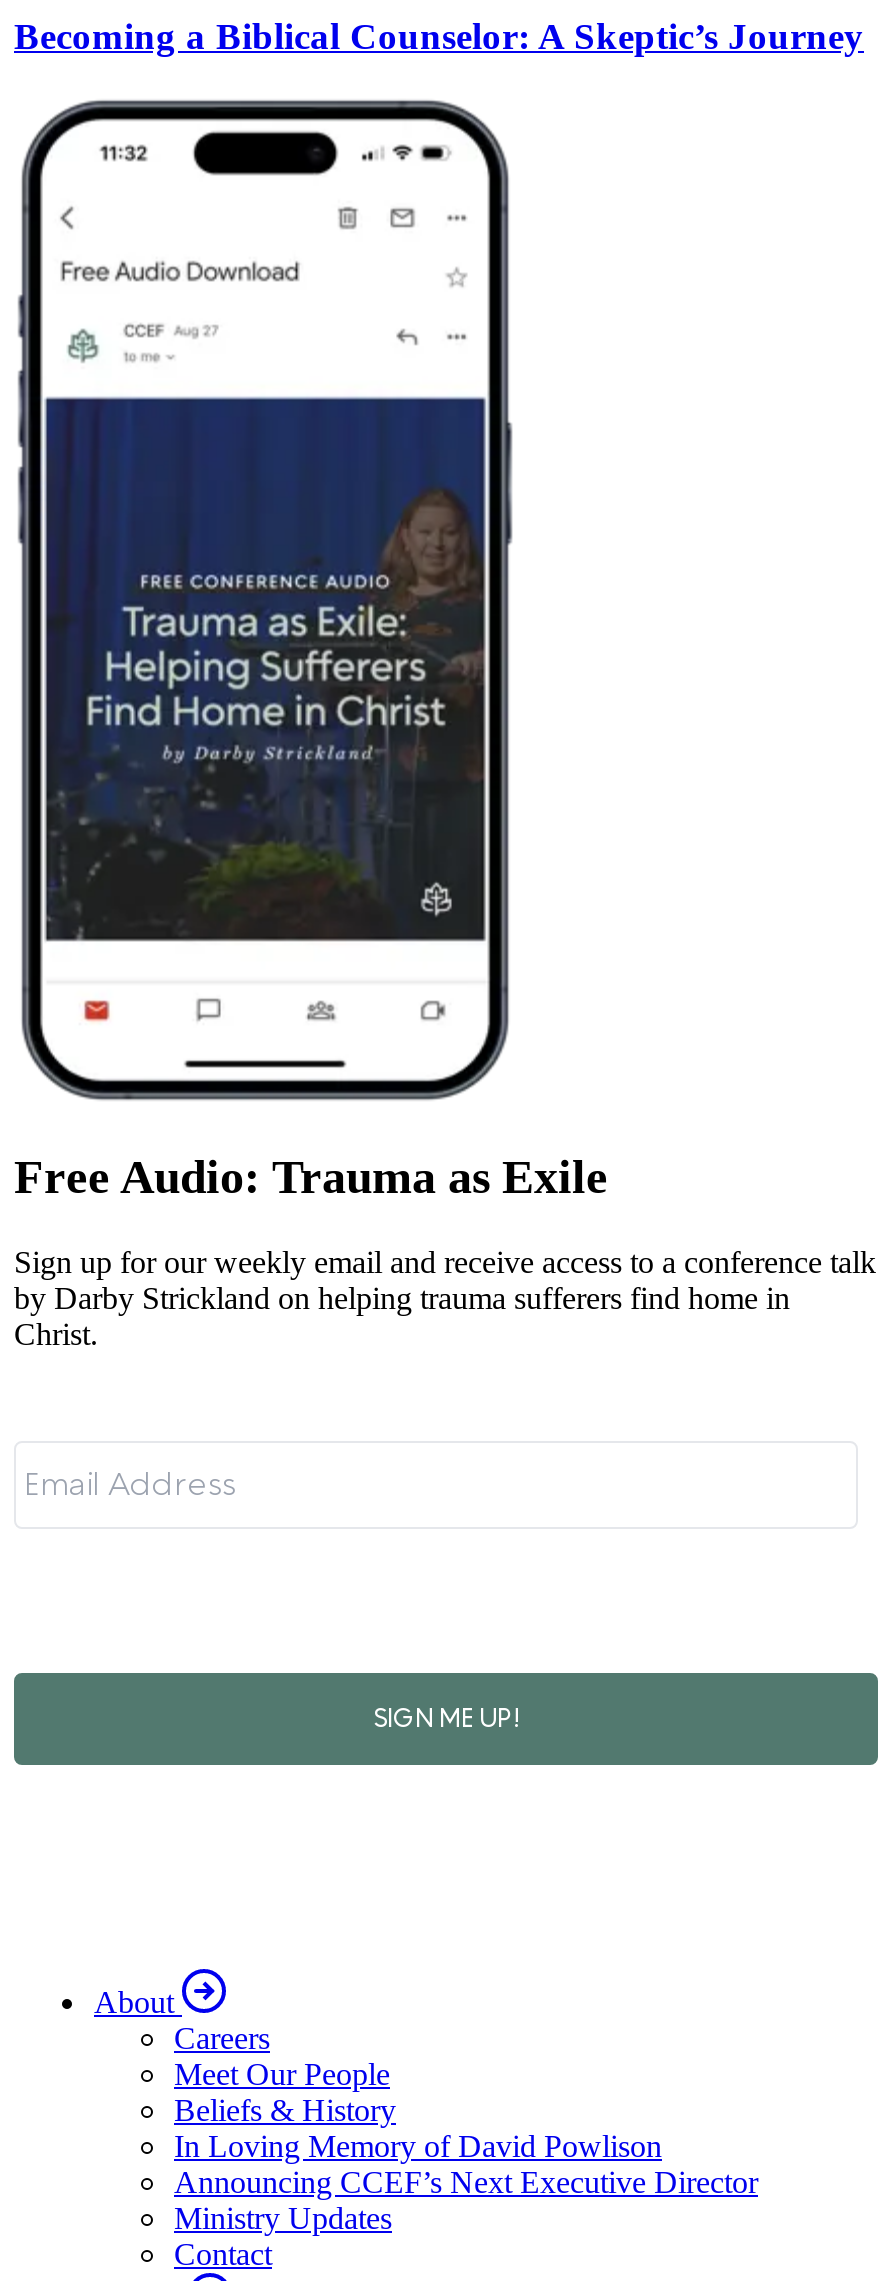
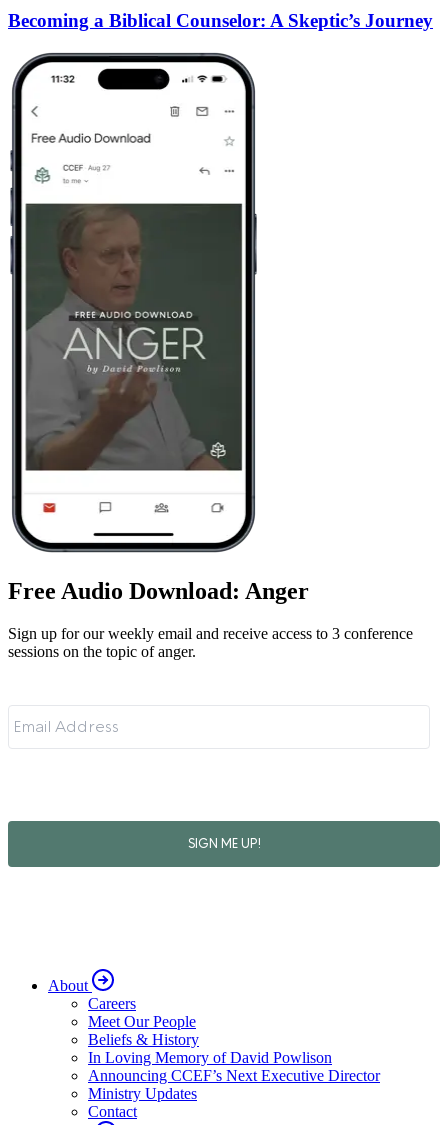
- [image]
+ [image]

- Free Audio: Trauma as Exile
+ Free Audio Download: Anger

- Sign up for our weekly email and receive access to a conference talk
- by Darby Strickland on helping trauma sufferers find home in
- Christ.
+ Sign up for our weekly email and receive access to 3 conference
+ sessions on the topic of anger.
